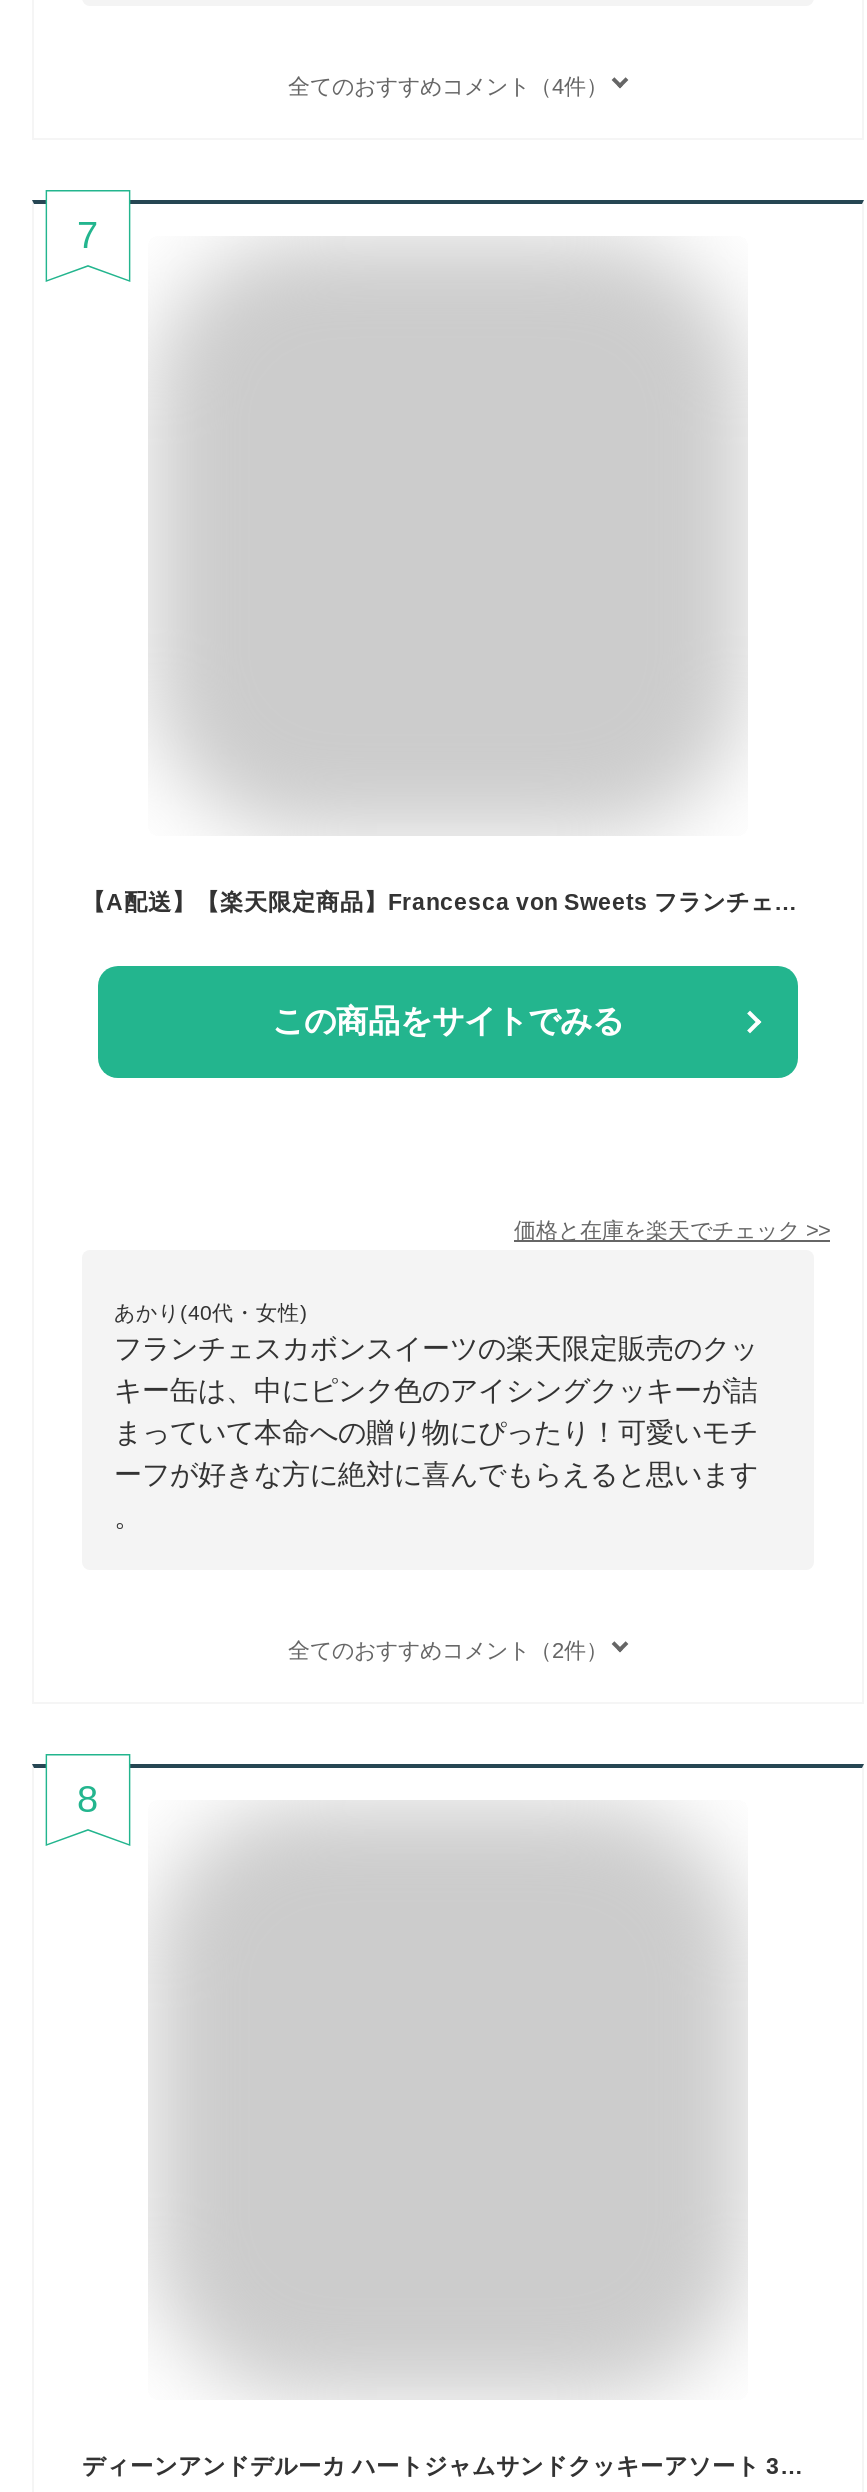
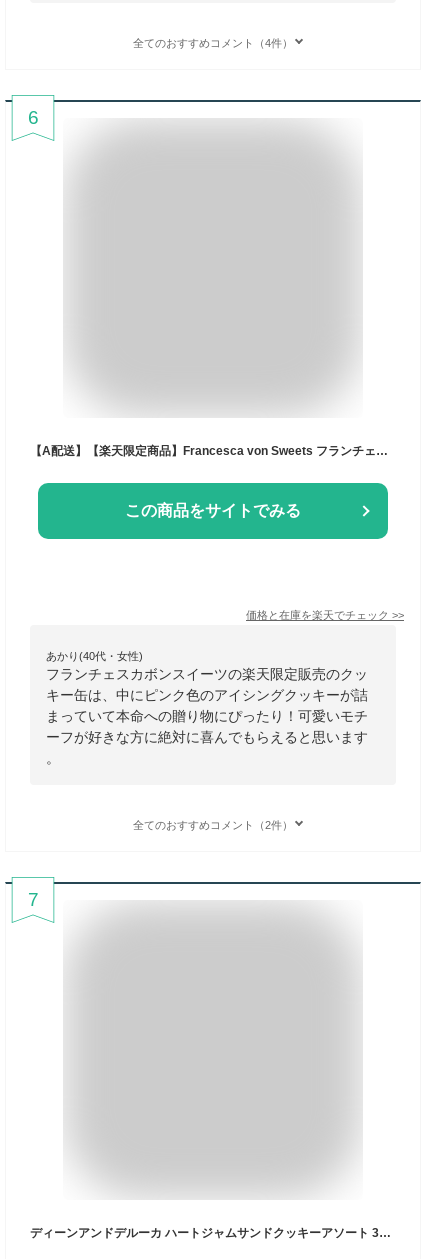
- 7
+ 6

- 8
+ 7
